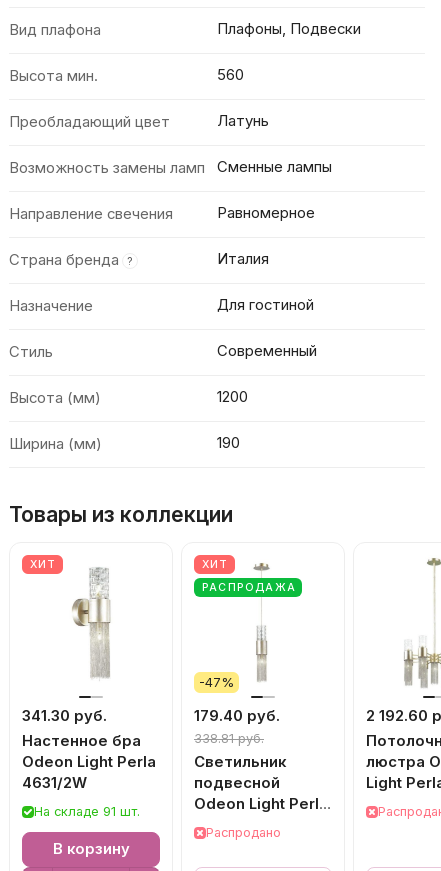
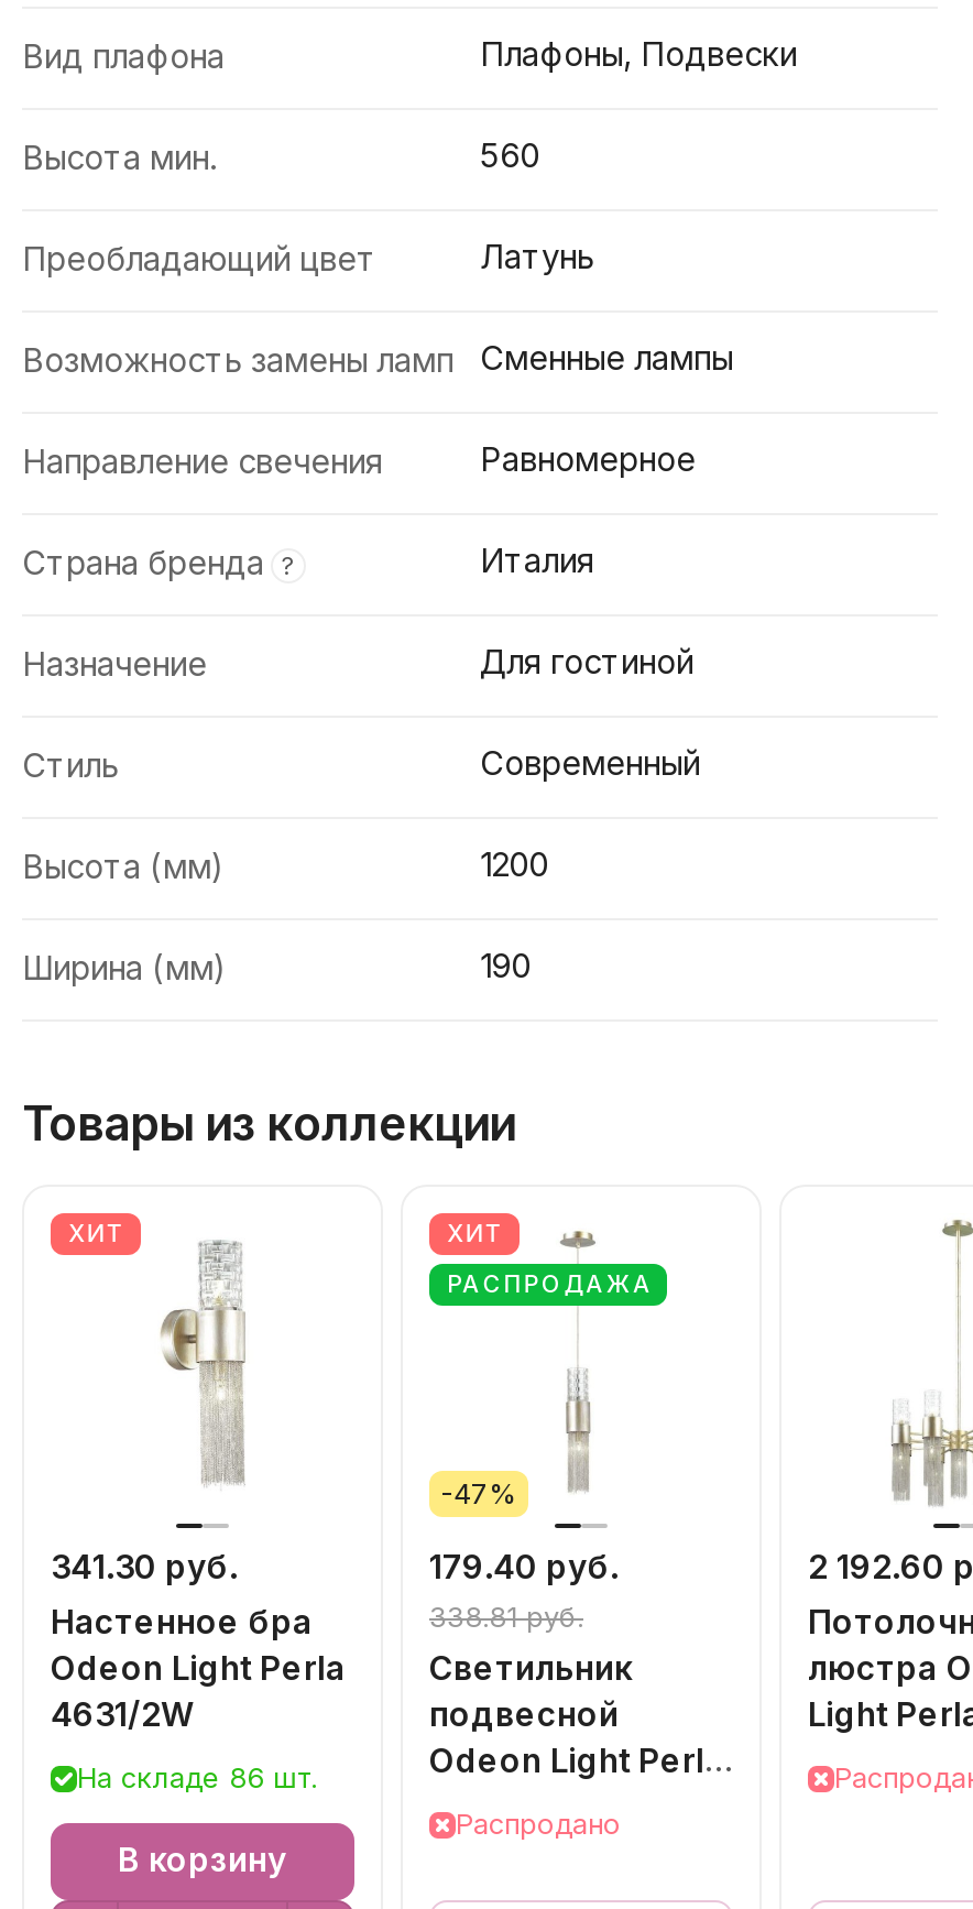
- На складе 91 шт.
+ На складе 86 шт.
